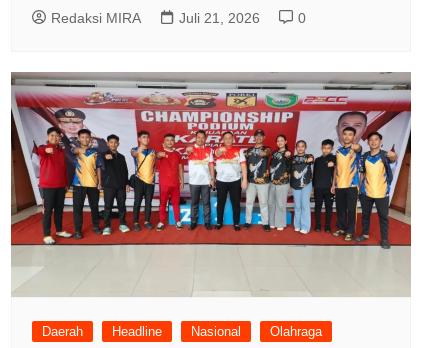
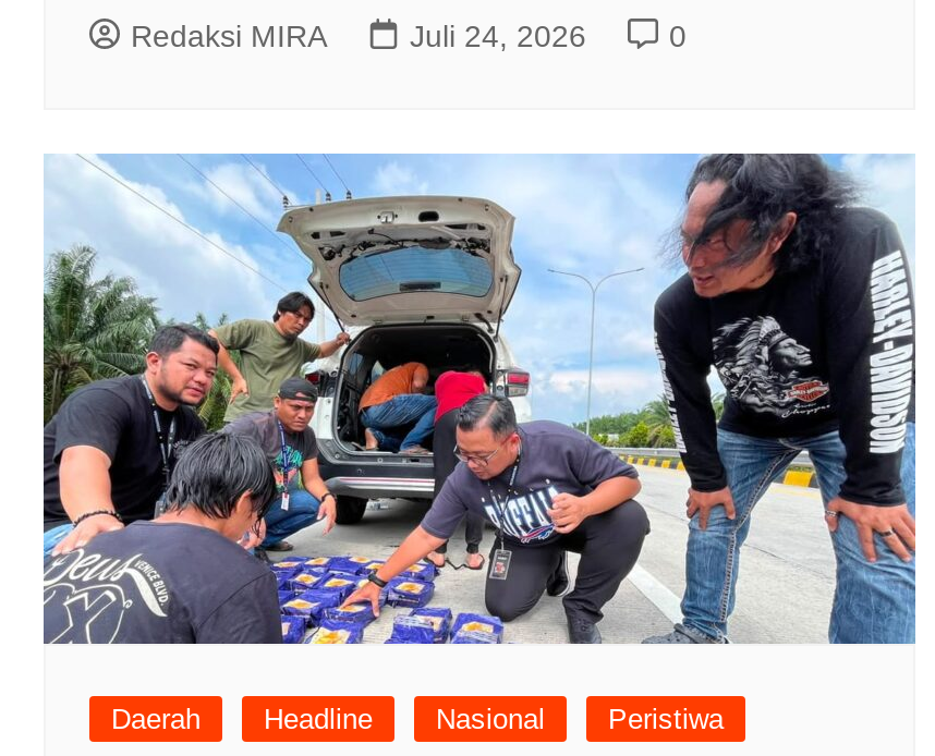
- Juli 21, 2026
+ Juli 24, 2026

- [image]
- Olahraga
+ [image]
+ Peristiwa
